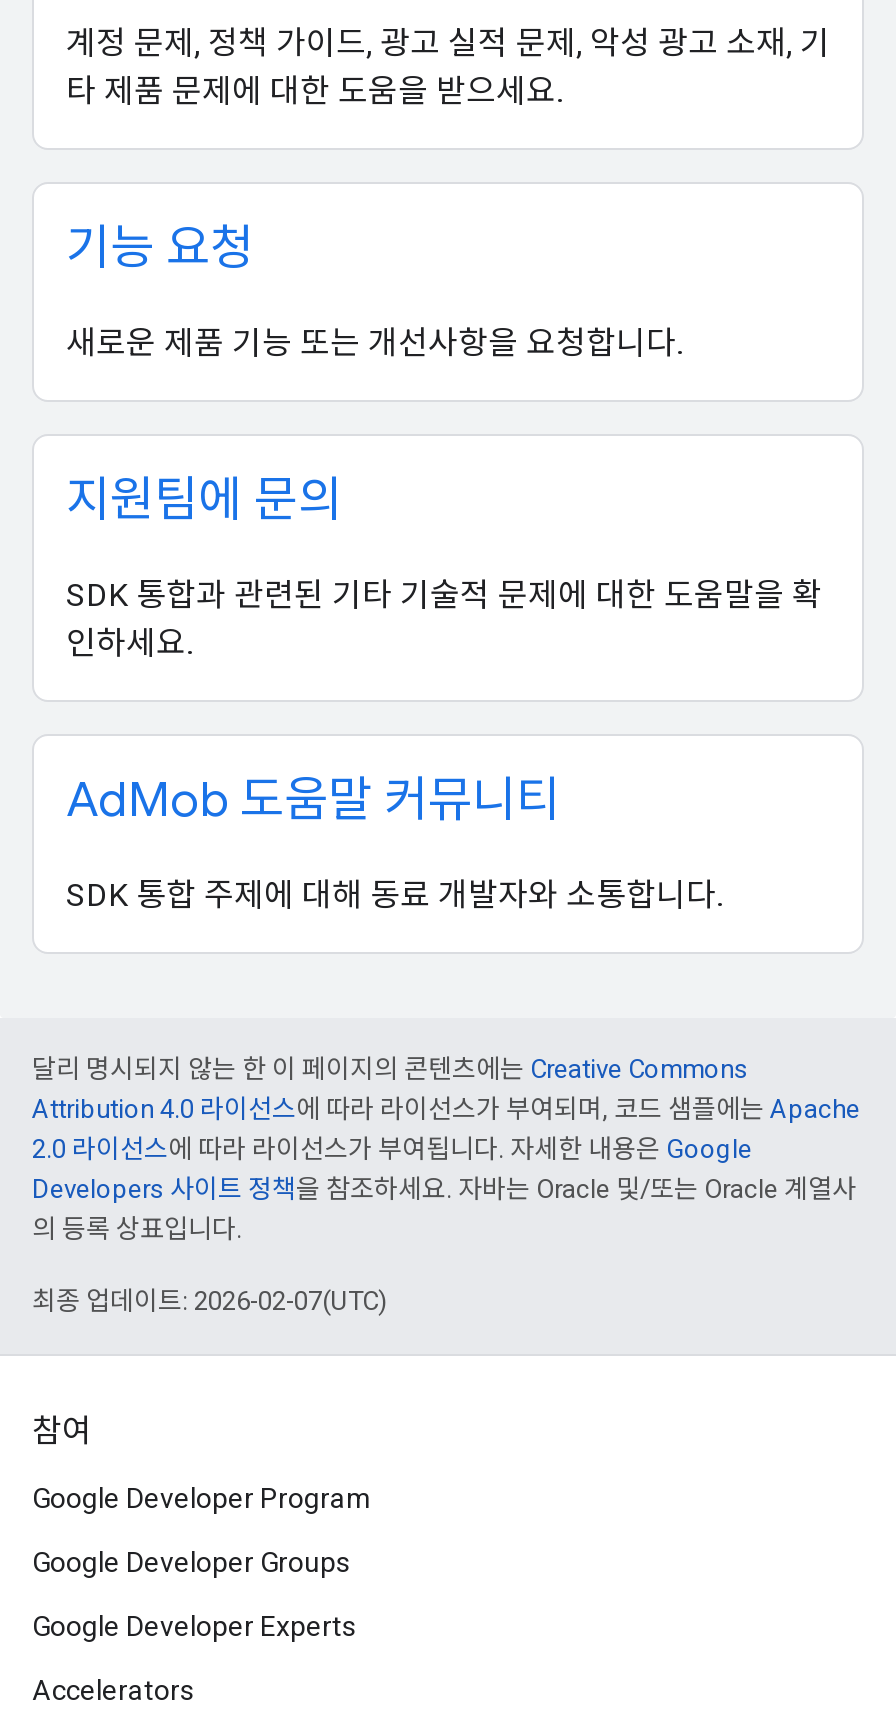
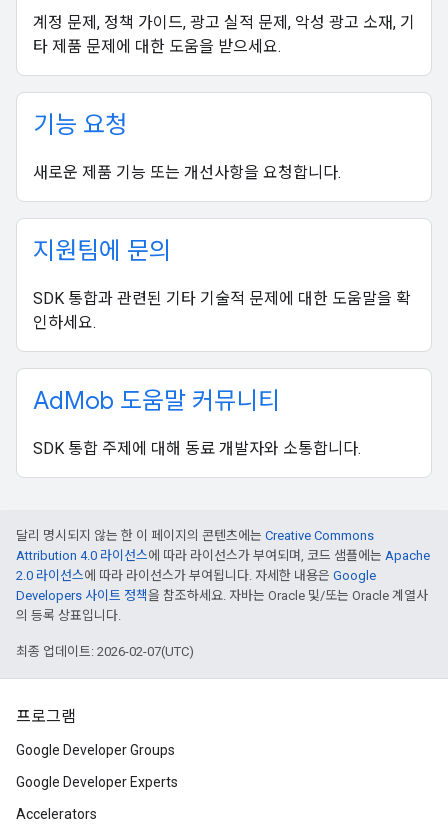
- 참여
- Google Developer Program
+ 프로그램
